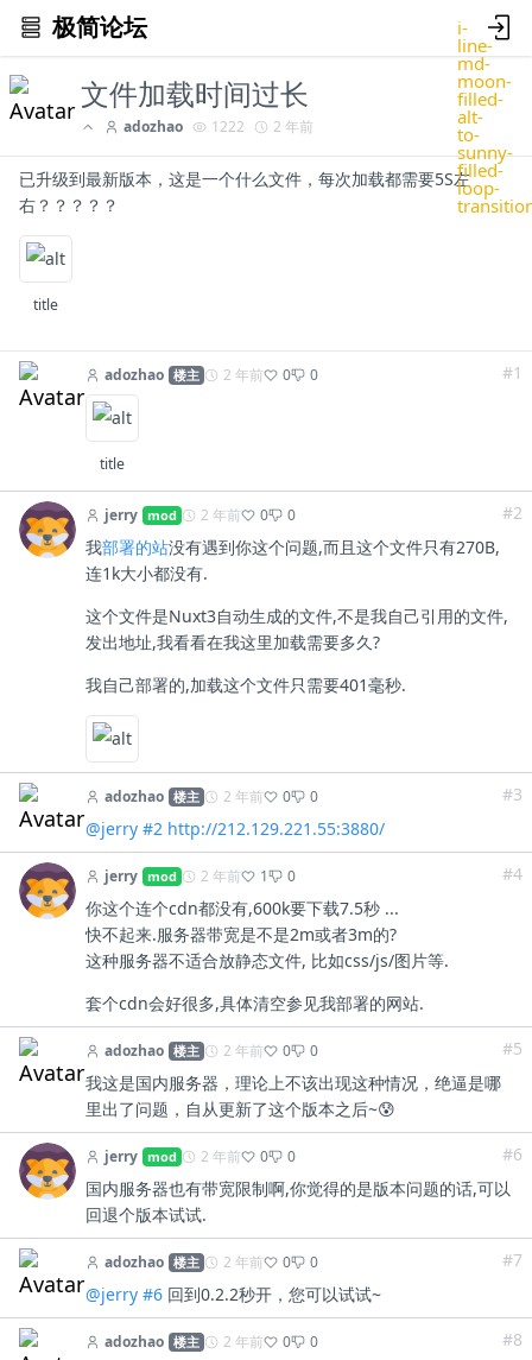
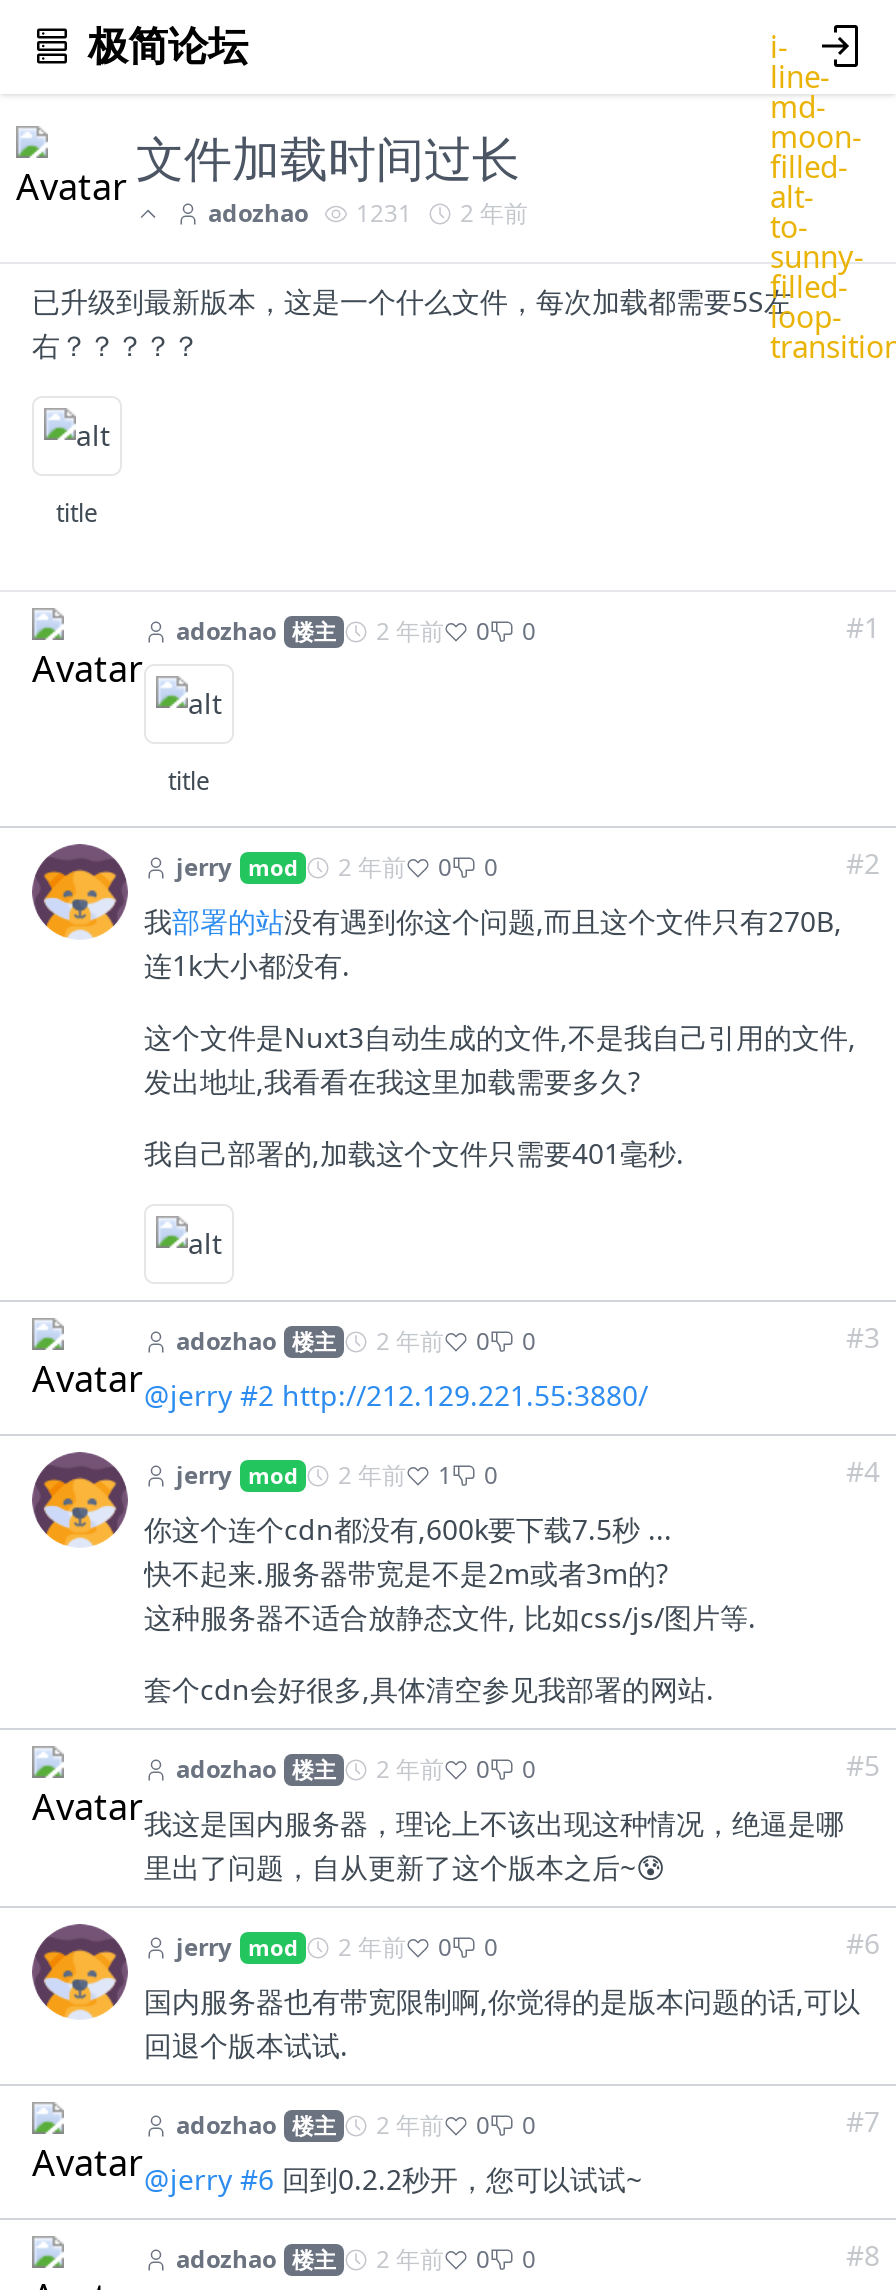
- adozhao 1222 2 年前
+ adozhao 1231 2 年前
